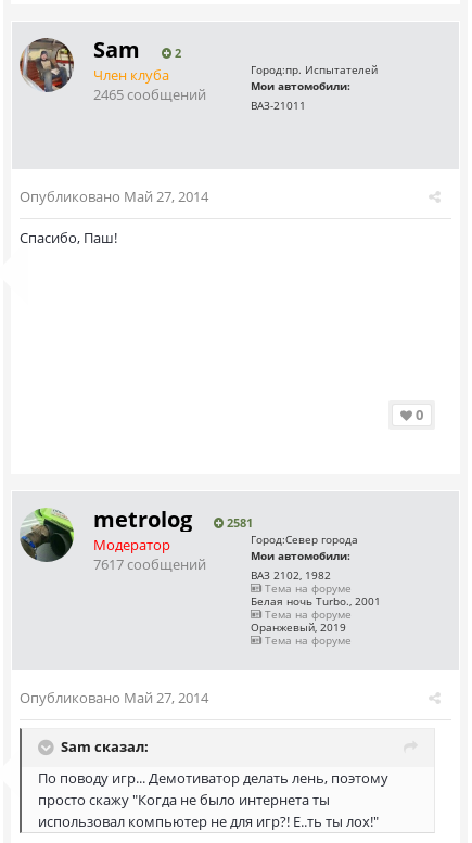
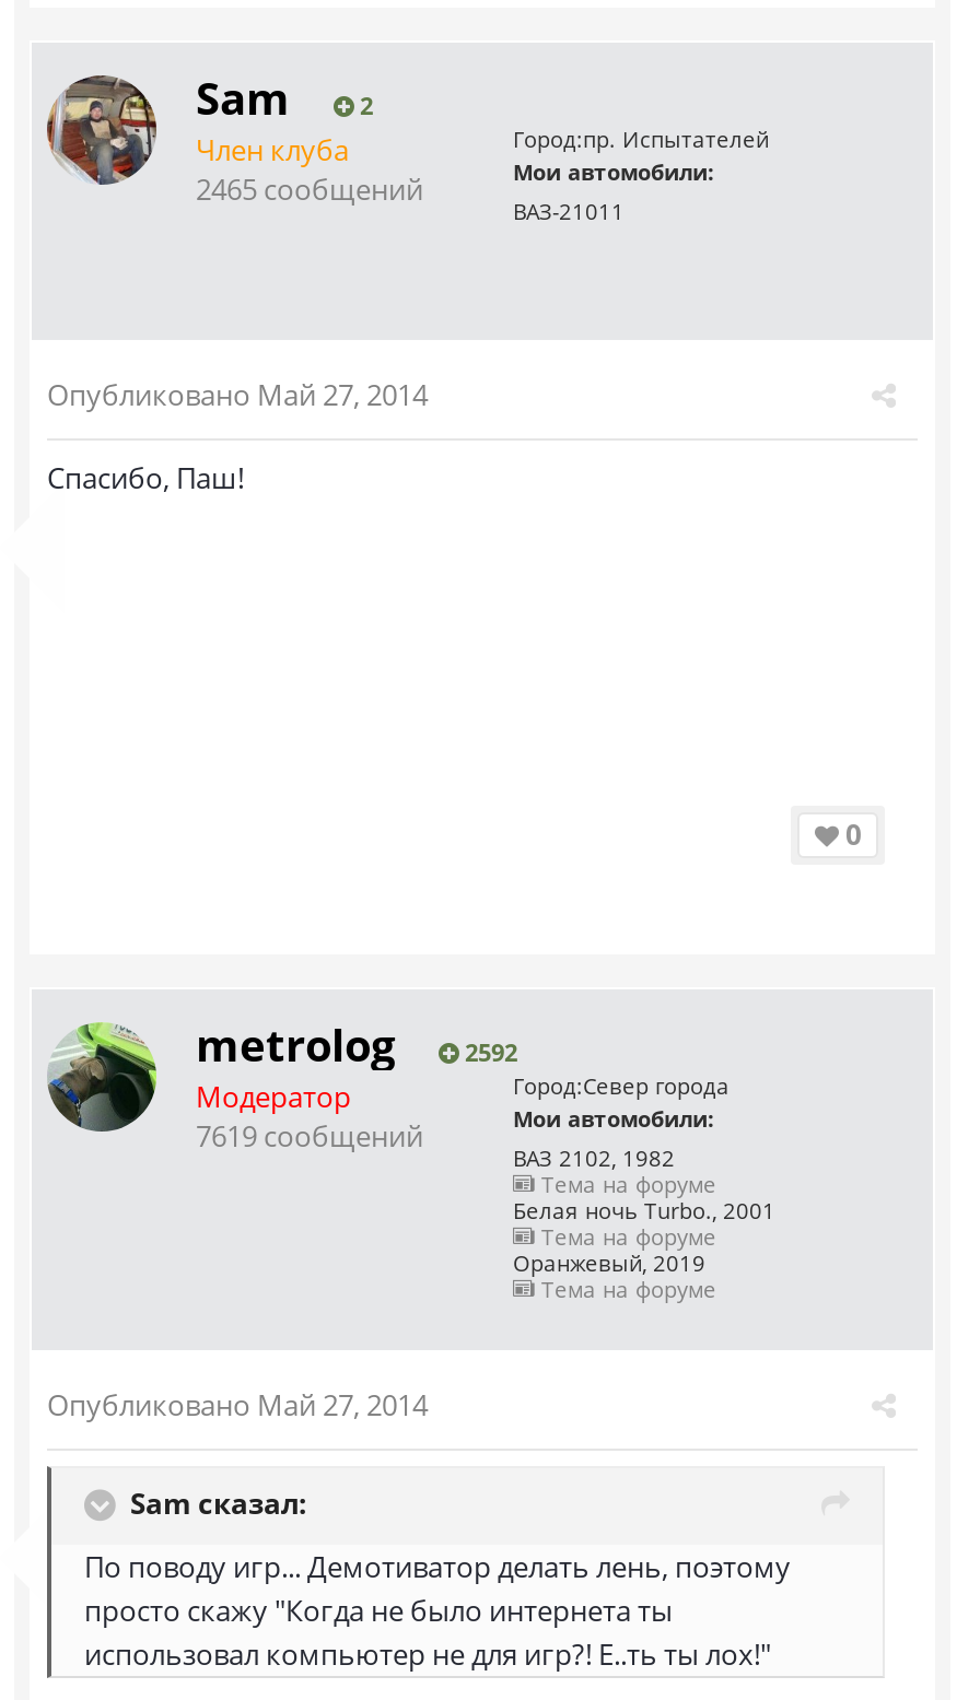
- metrolog 2581
+ metrolog 2592

- 7617 сообщений
+ 7619 сообщений
